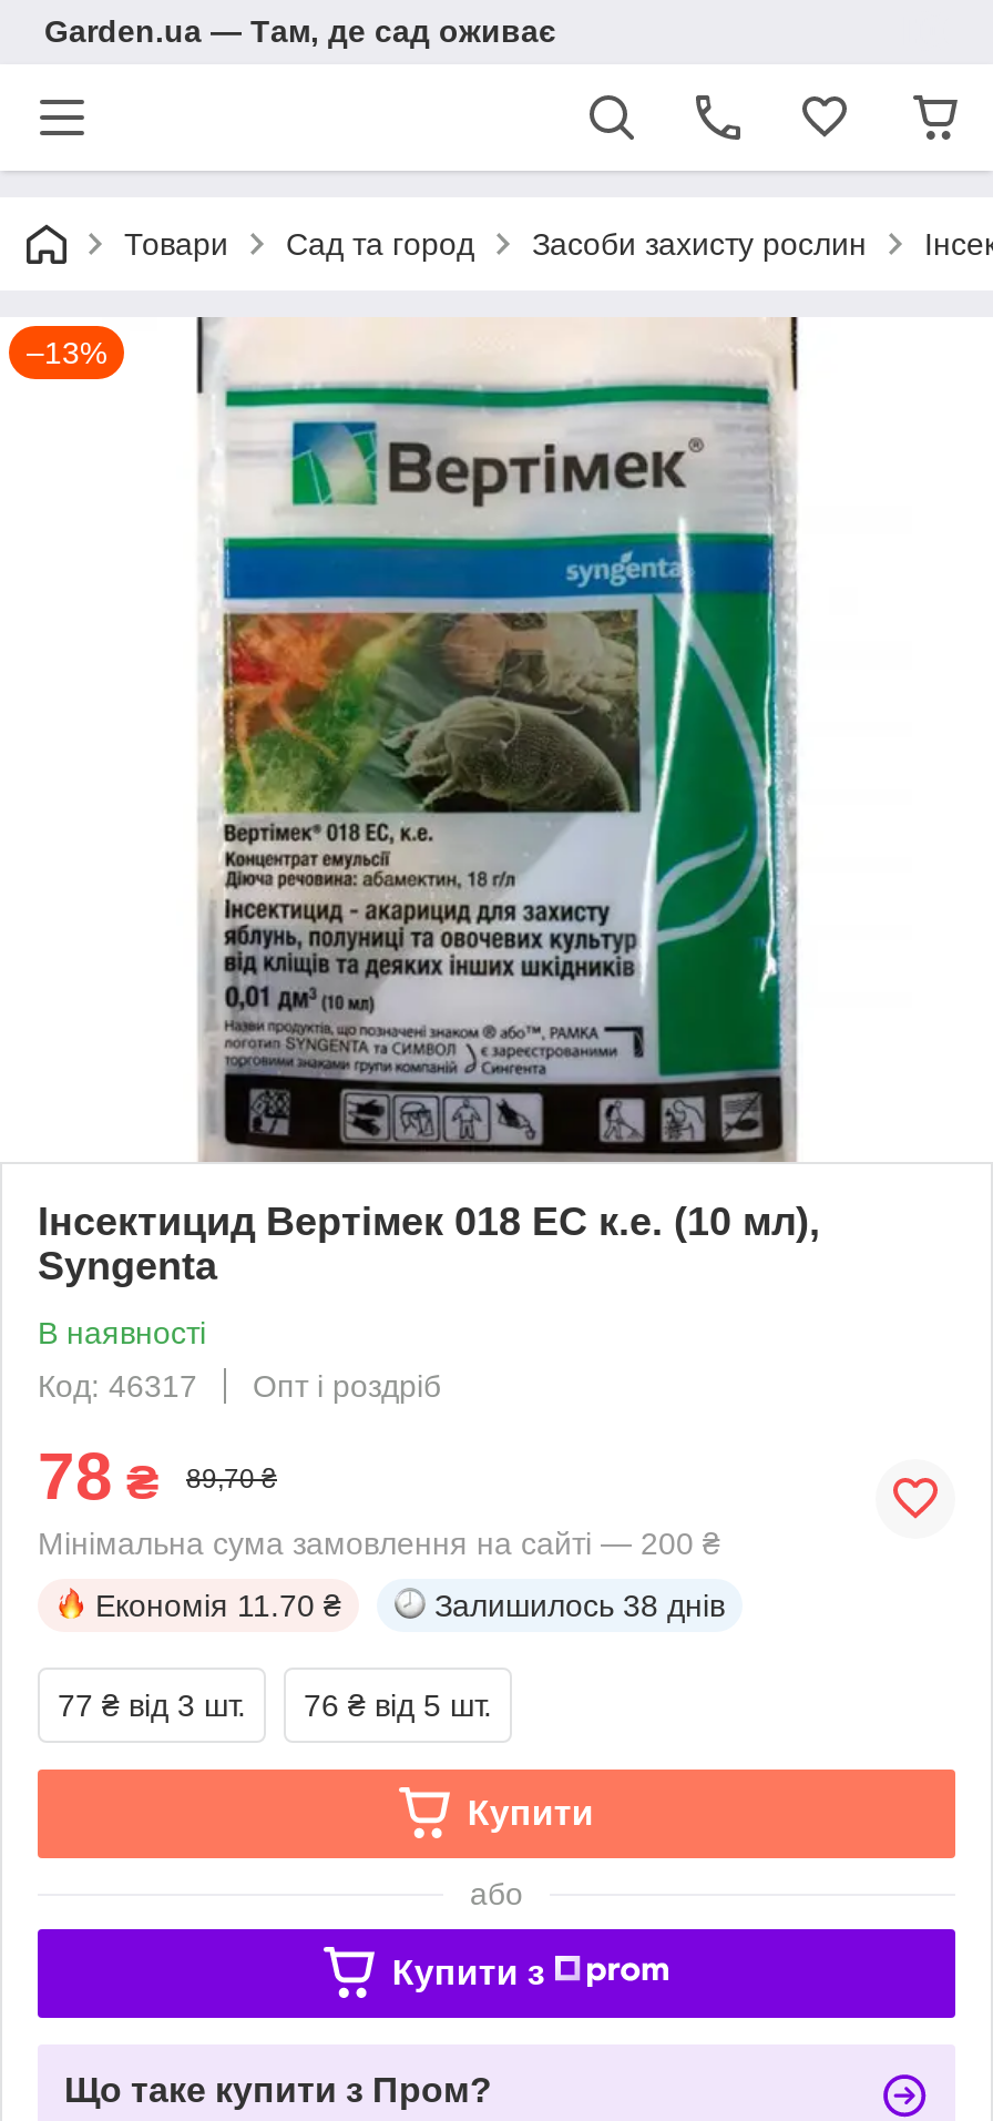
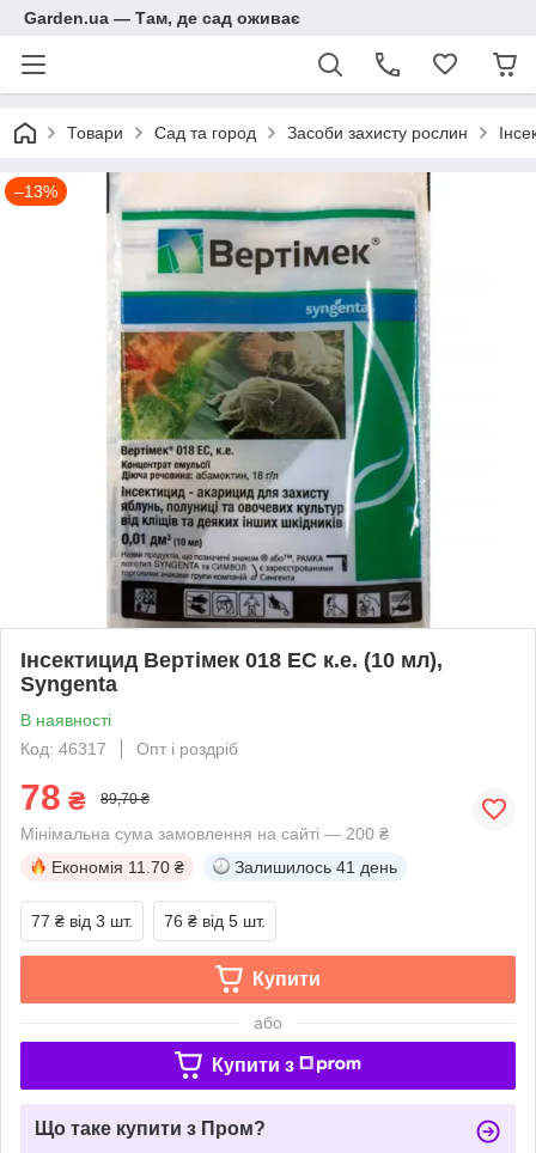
- Залишилось 38 днів
+ Залишилось 41 день
